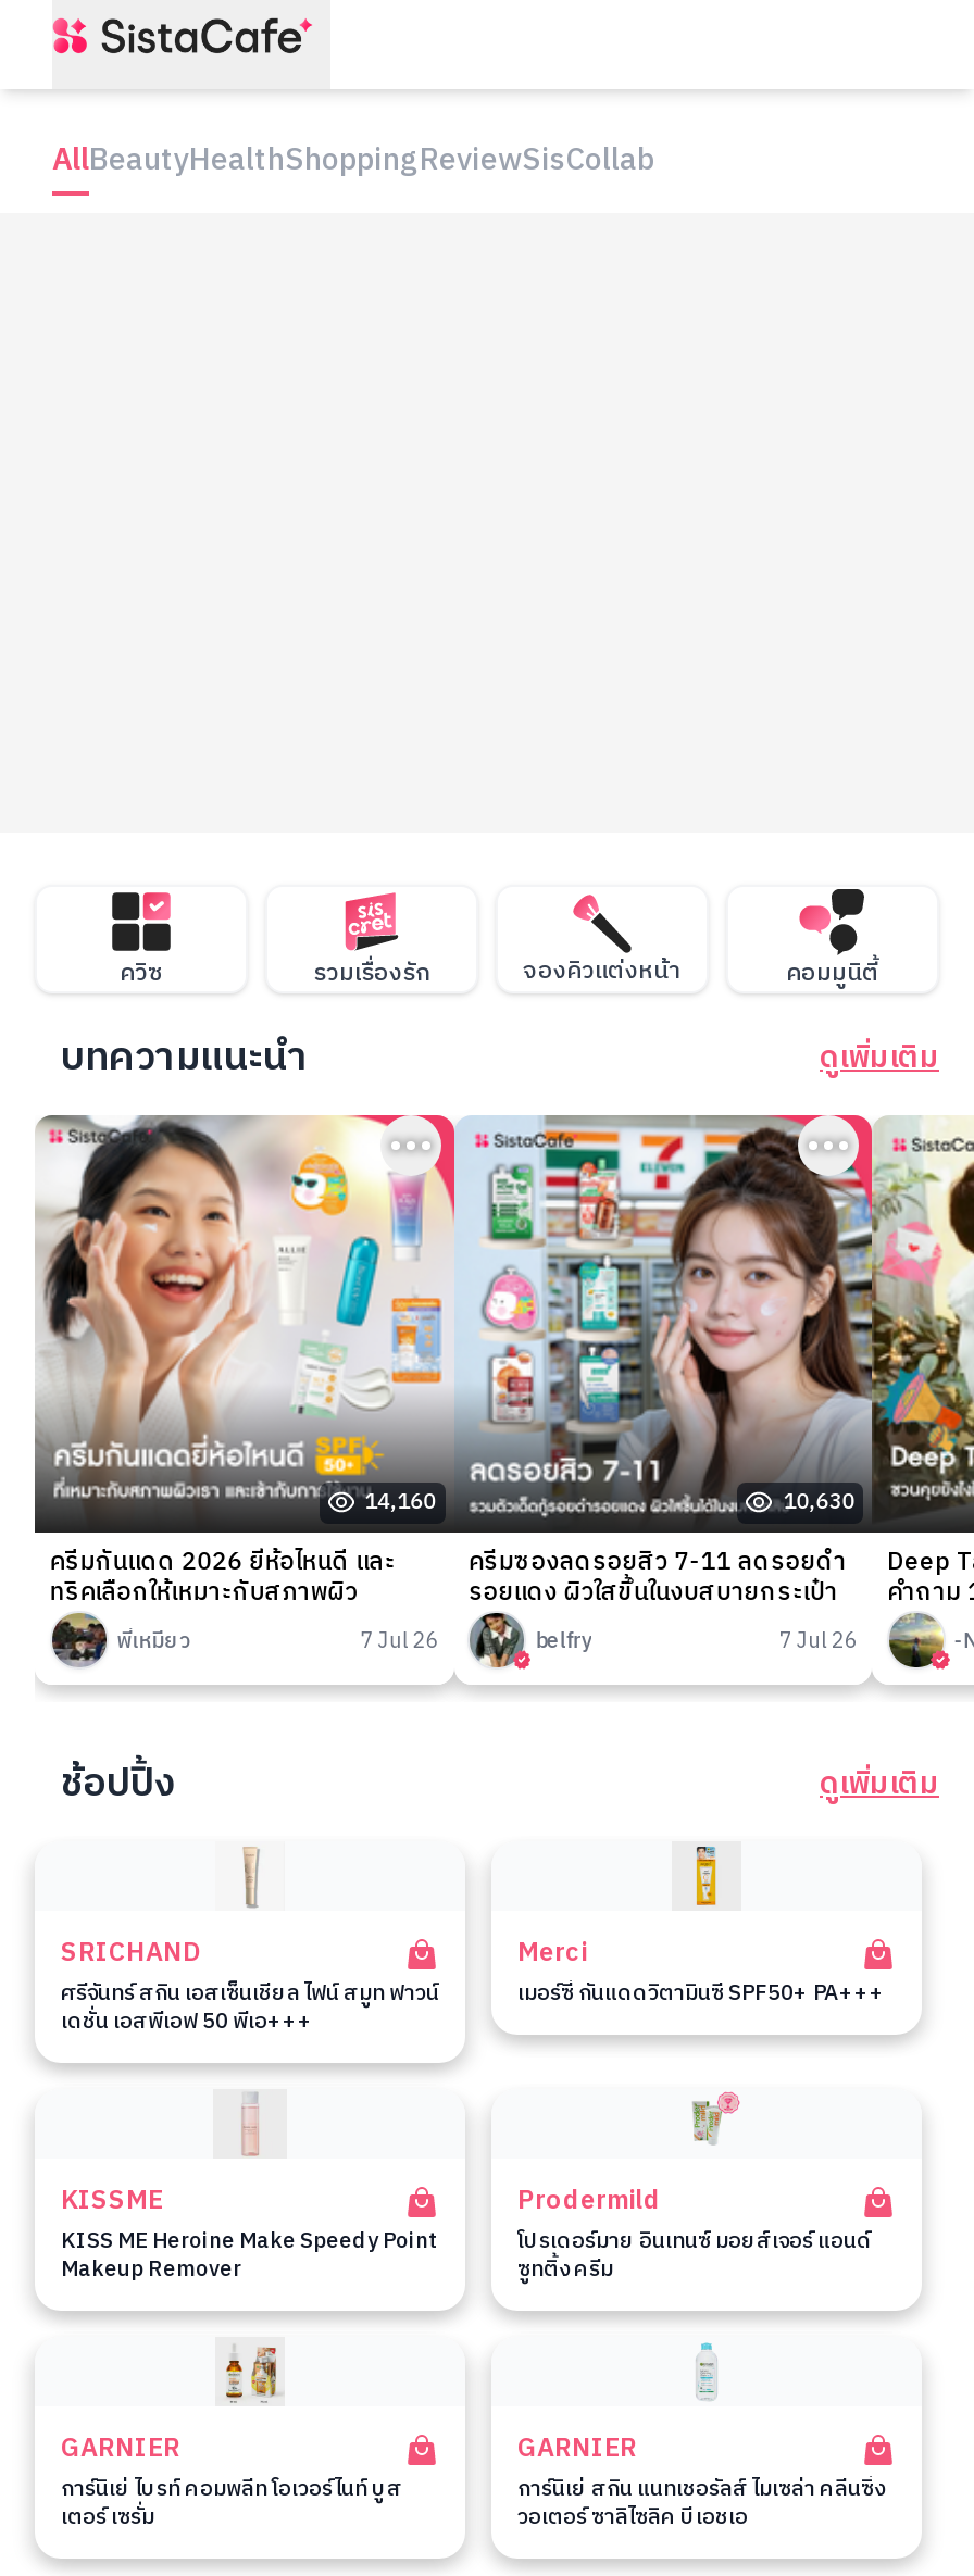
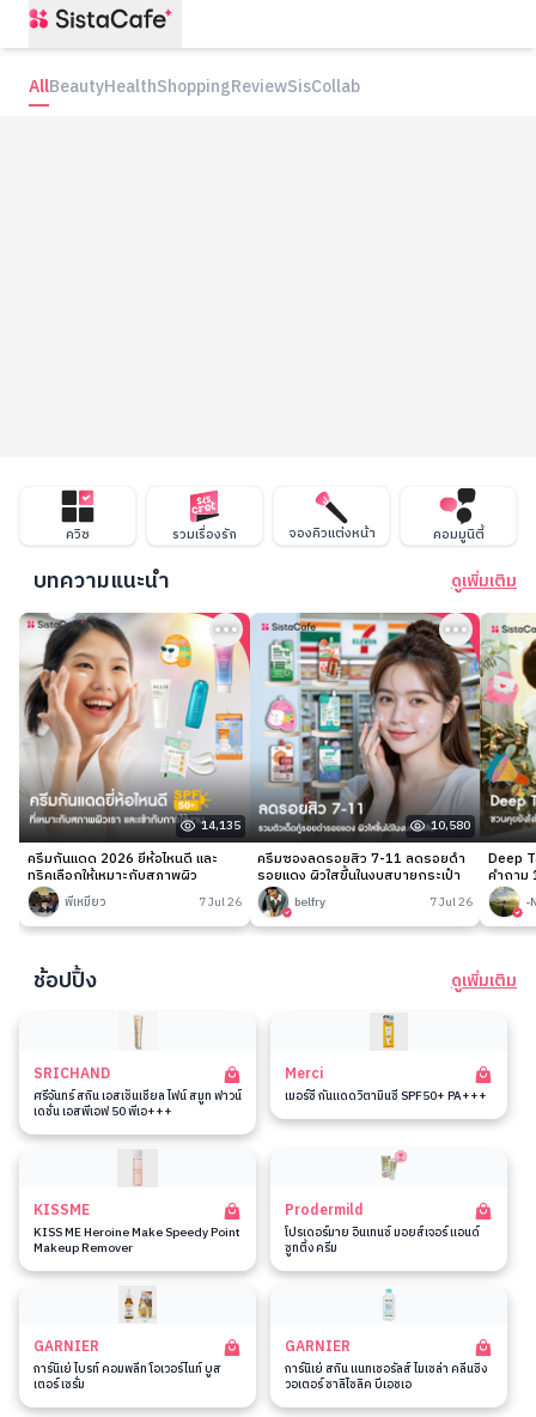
- 14,160
+ 14,135

- 10,630
+ 10,580
